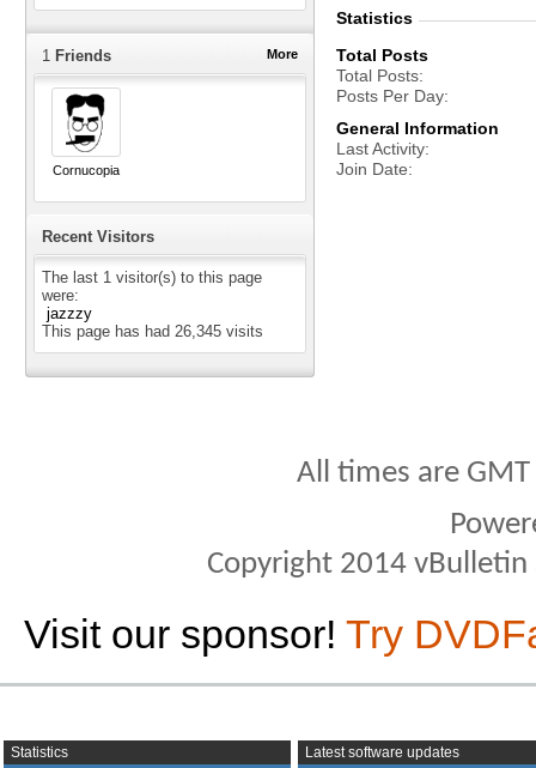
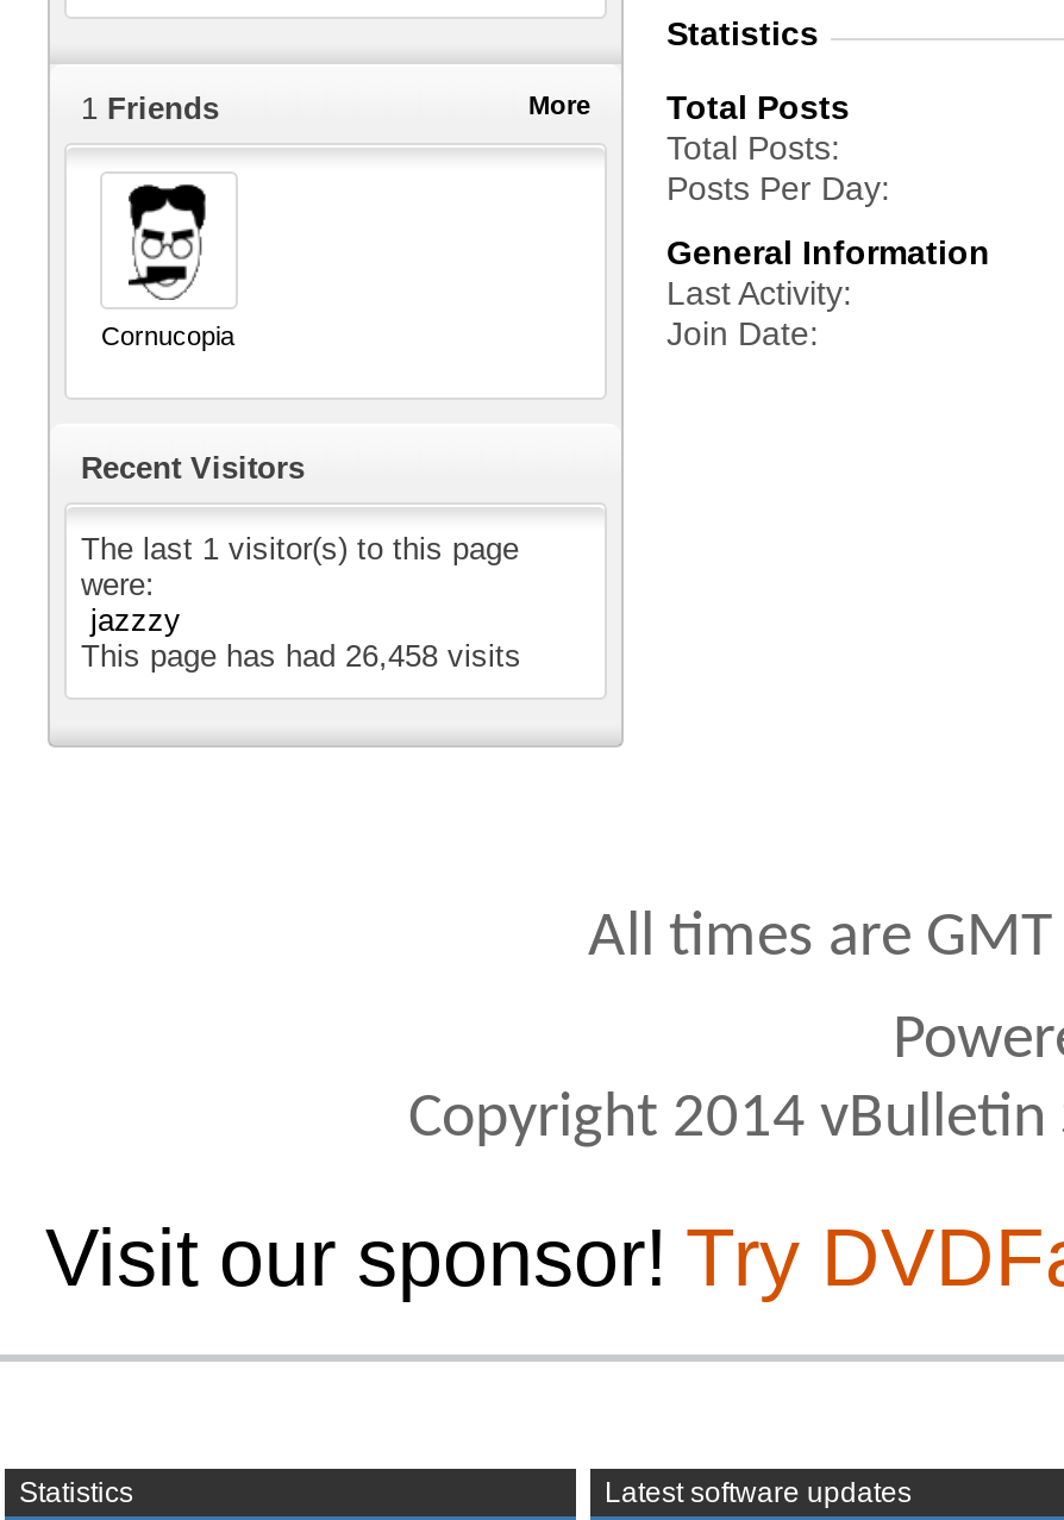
- This page has had 26,345 visits
+ This page has had 26,458 visits
